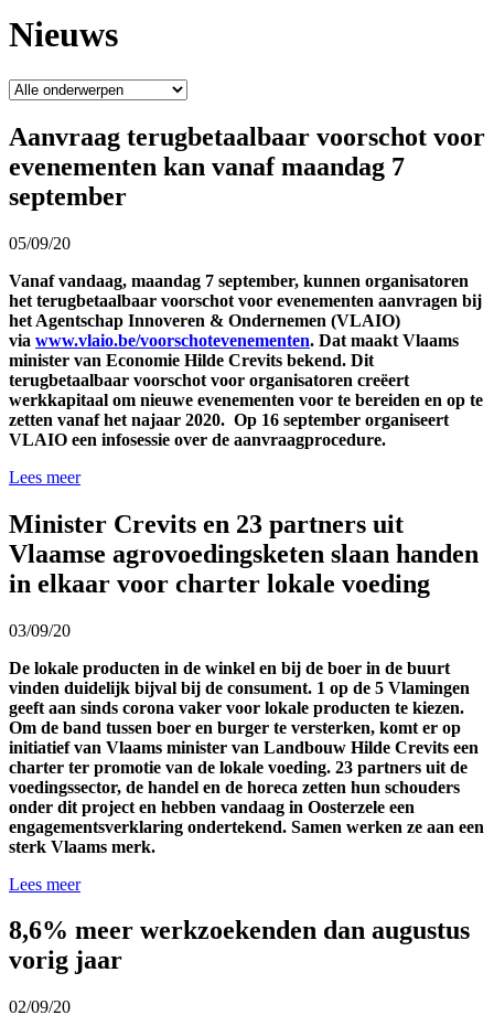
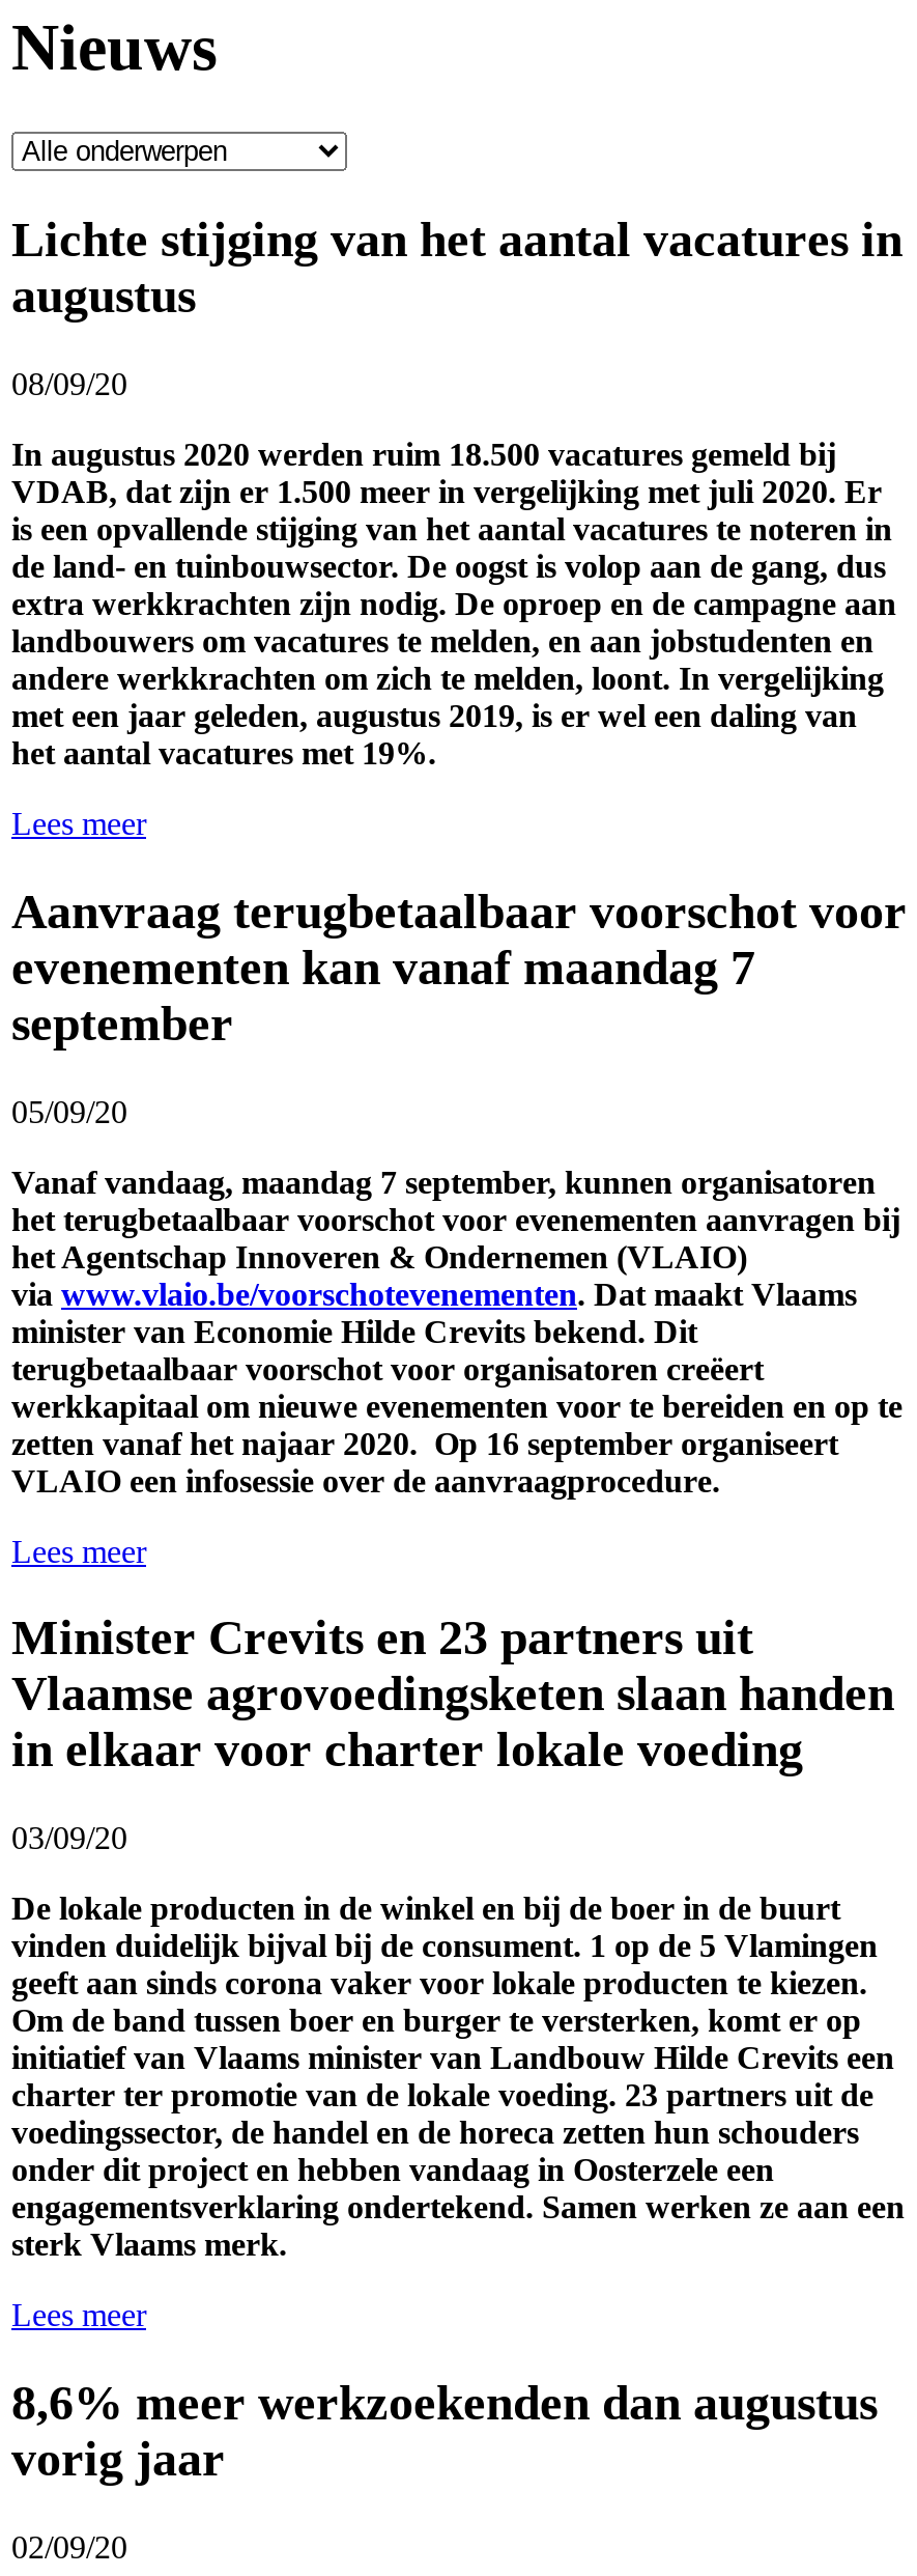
+ Lichte stijging van het aantal vacatures in
+ augustus
+ 08/09/20
+ In augustus 2020 werden ruim 18.500 vacatures gemeld bij
+ VDAB, dat zijn er 1.500 meer in vergelijking met juli 2020. Er
+ is een opvallende stijging van het aantal vacatures te noteren in
+ de land- en tuinbouwsector. De oogst is volop aan de gang, dus
+ extra werkkrachten zijn nodig. De oproep en de campagne aan
+ landbouwers om vacatures te melden, en aan jobstudenten en
+ andere werkkrachten om zich te melden, loont. In vergelijking
+ met een jaar geleden, augustus 2019, is er wel een daling van
+ het aantal vacatures met 19%.
+ Lees meer
